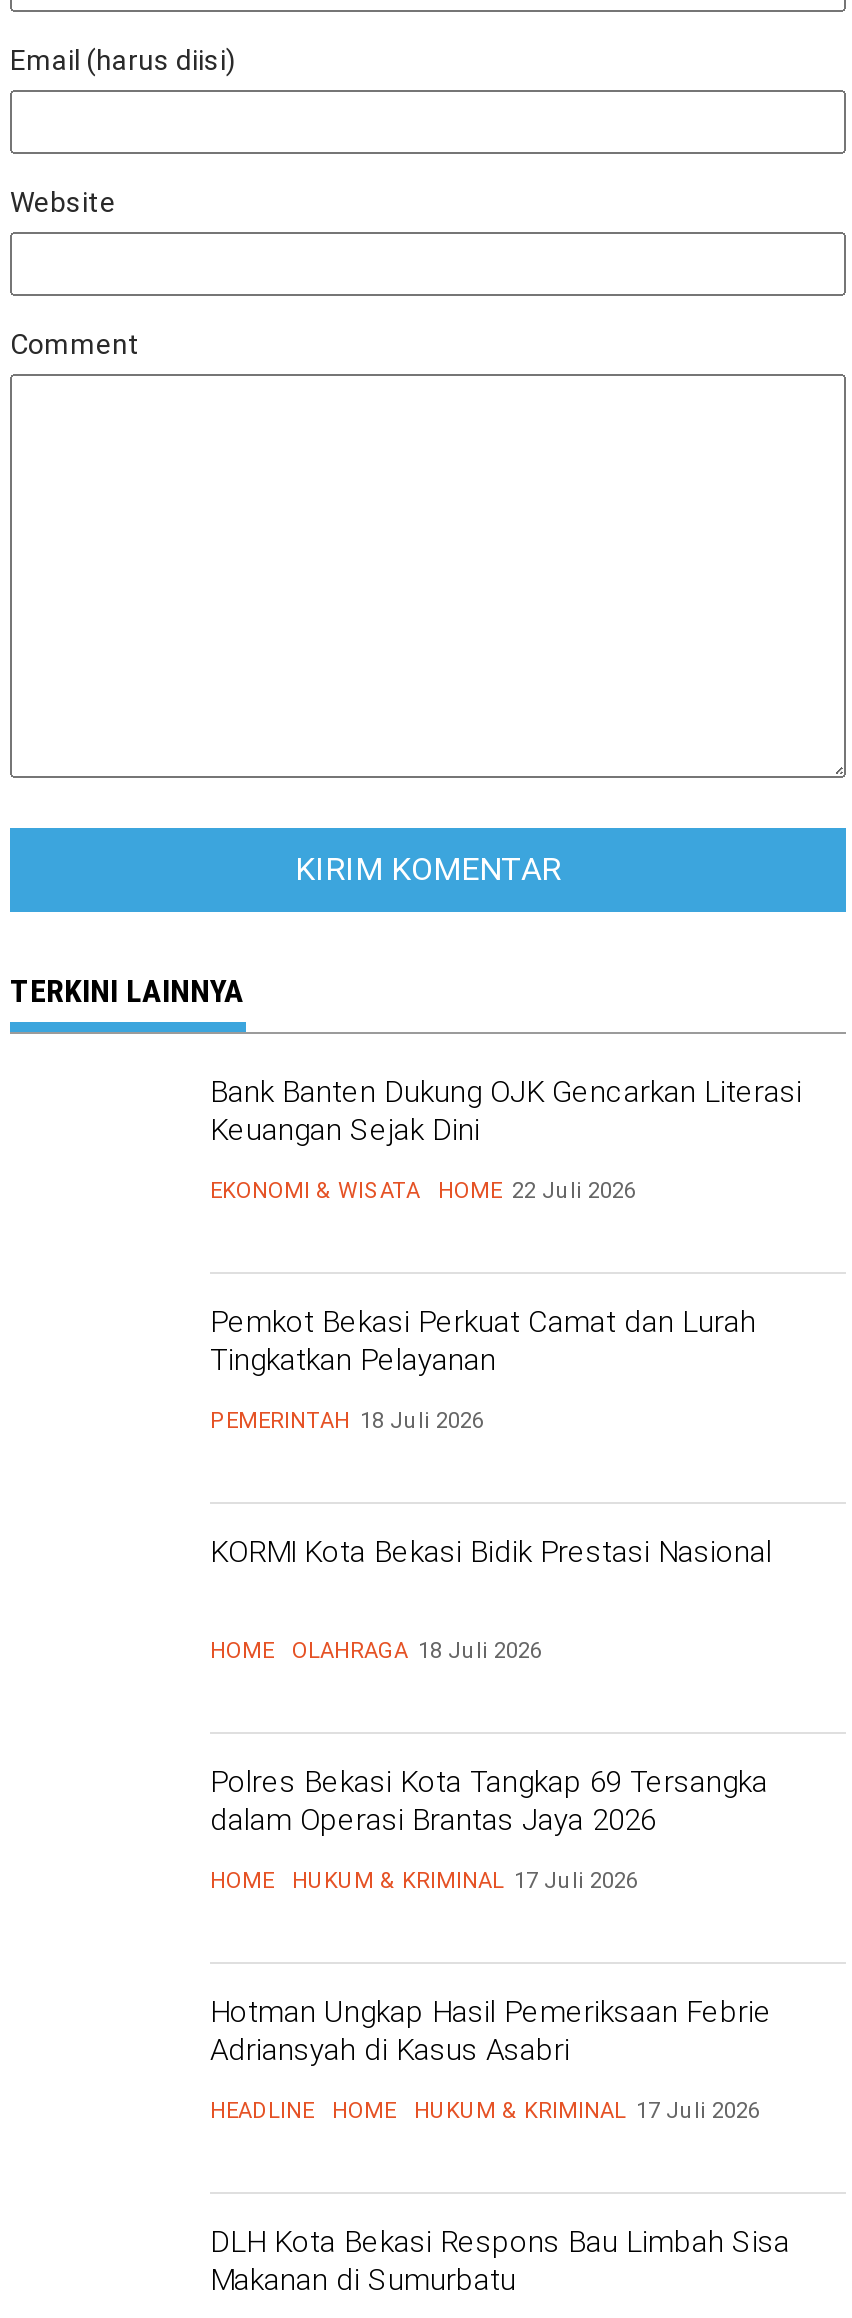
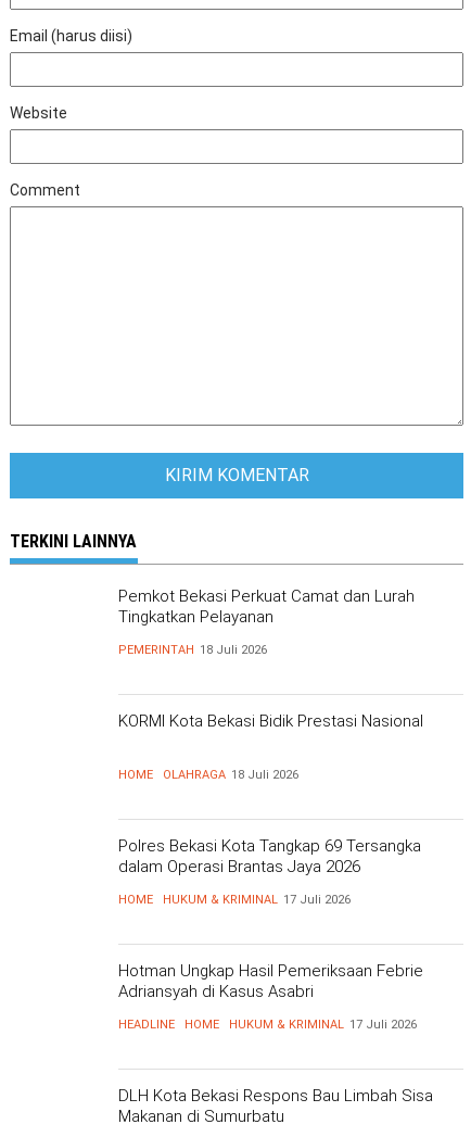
- Bank Banten Dukung OJK Gencarkan Literasi
- Keuangan Sejak Dini
- EKONOMI & WISATA
- HOME 22 Juli 2026
